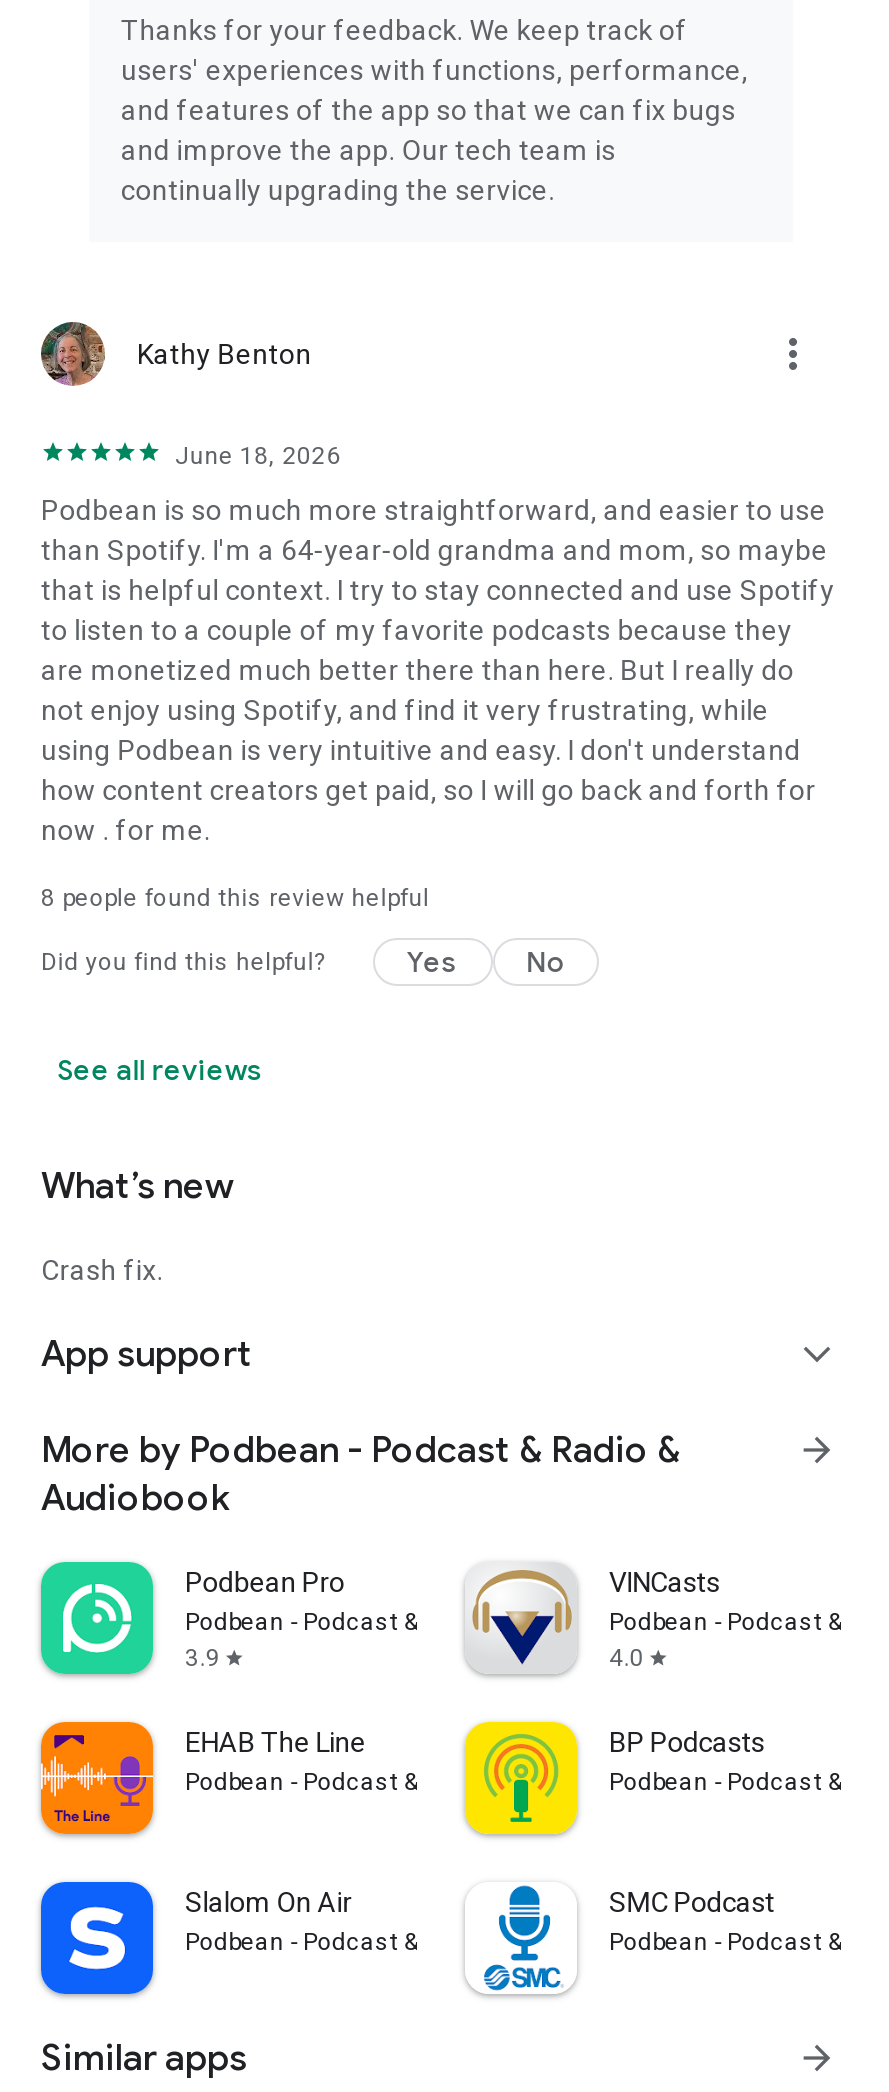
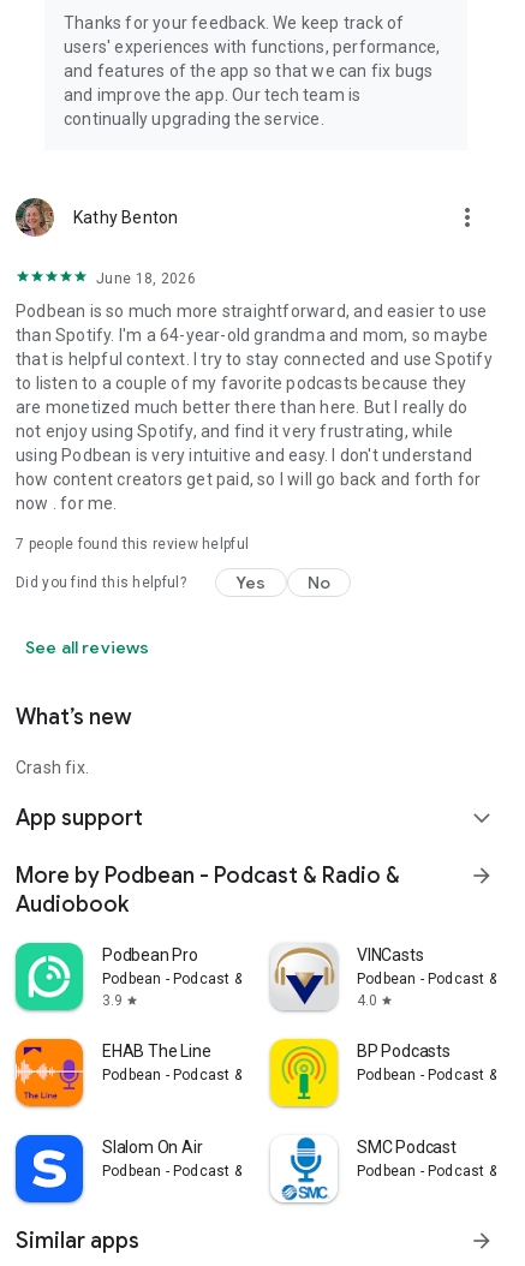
- 8 people found this review helpful
+ 7 people found this review helpful
